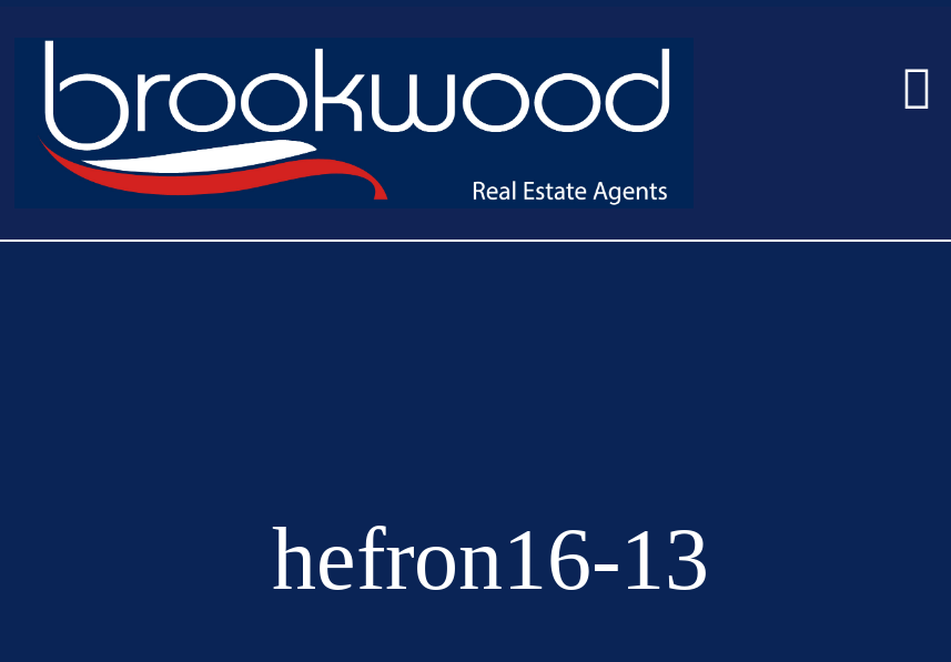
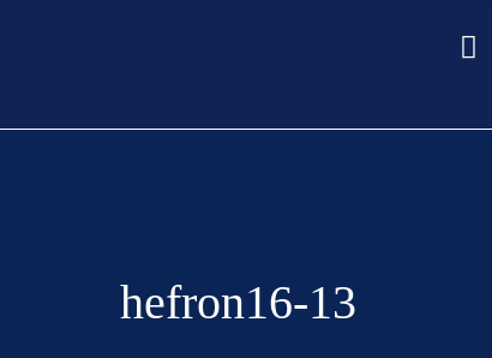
- [image]
